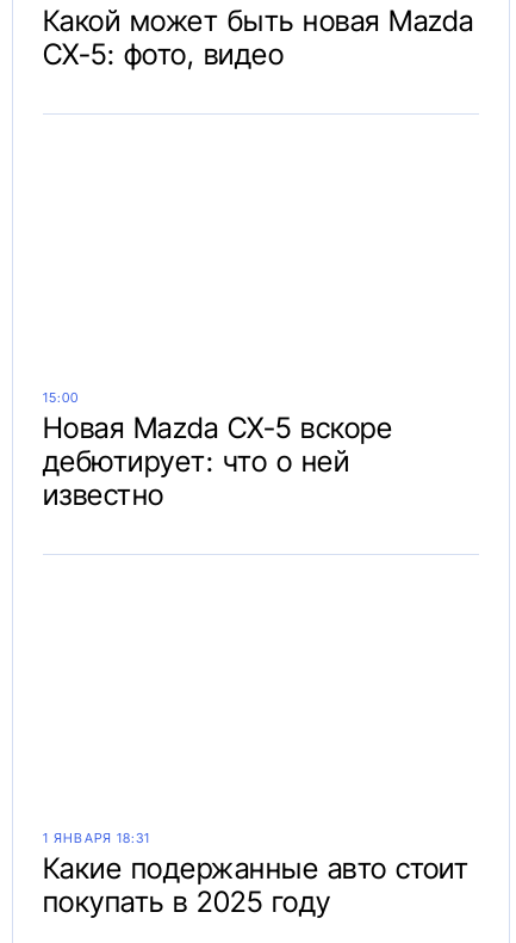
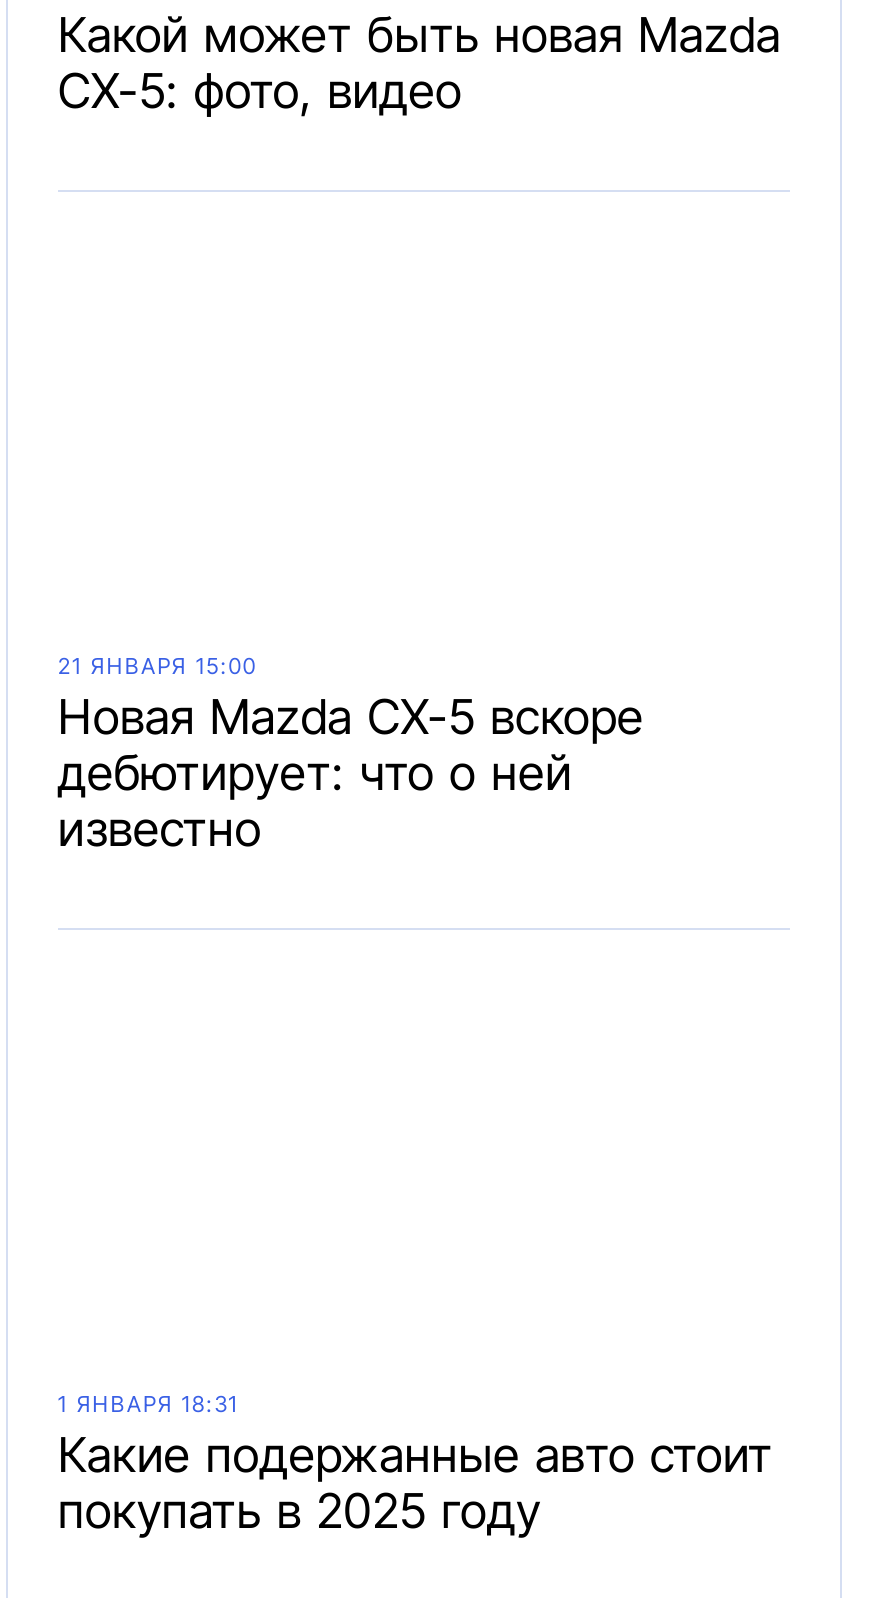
- 15:00
+ 21 ЯНВАРЯ 15:00
